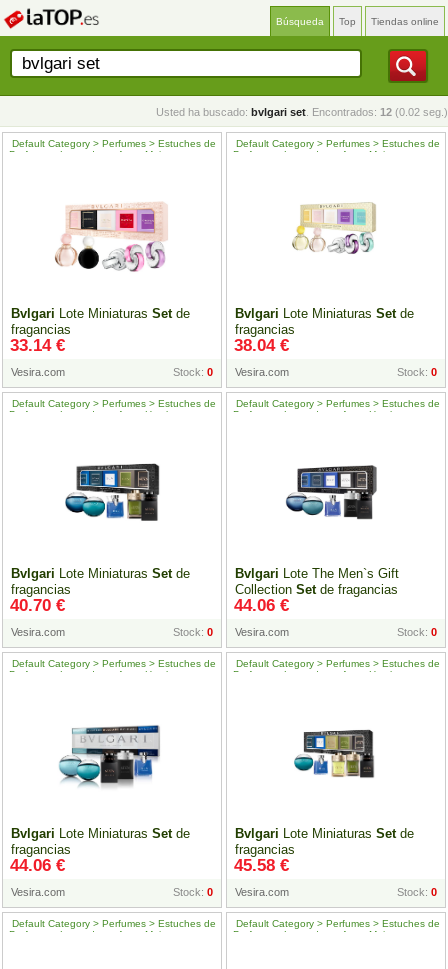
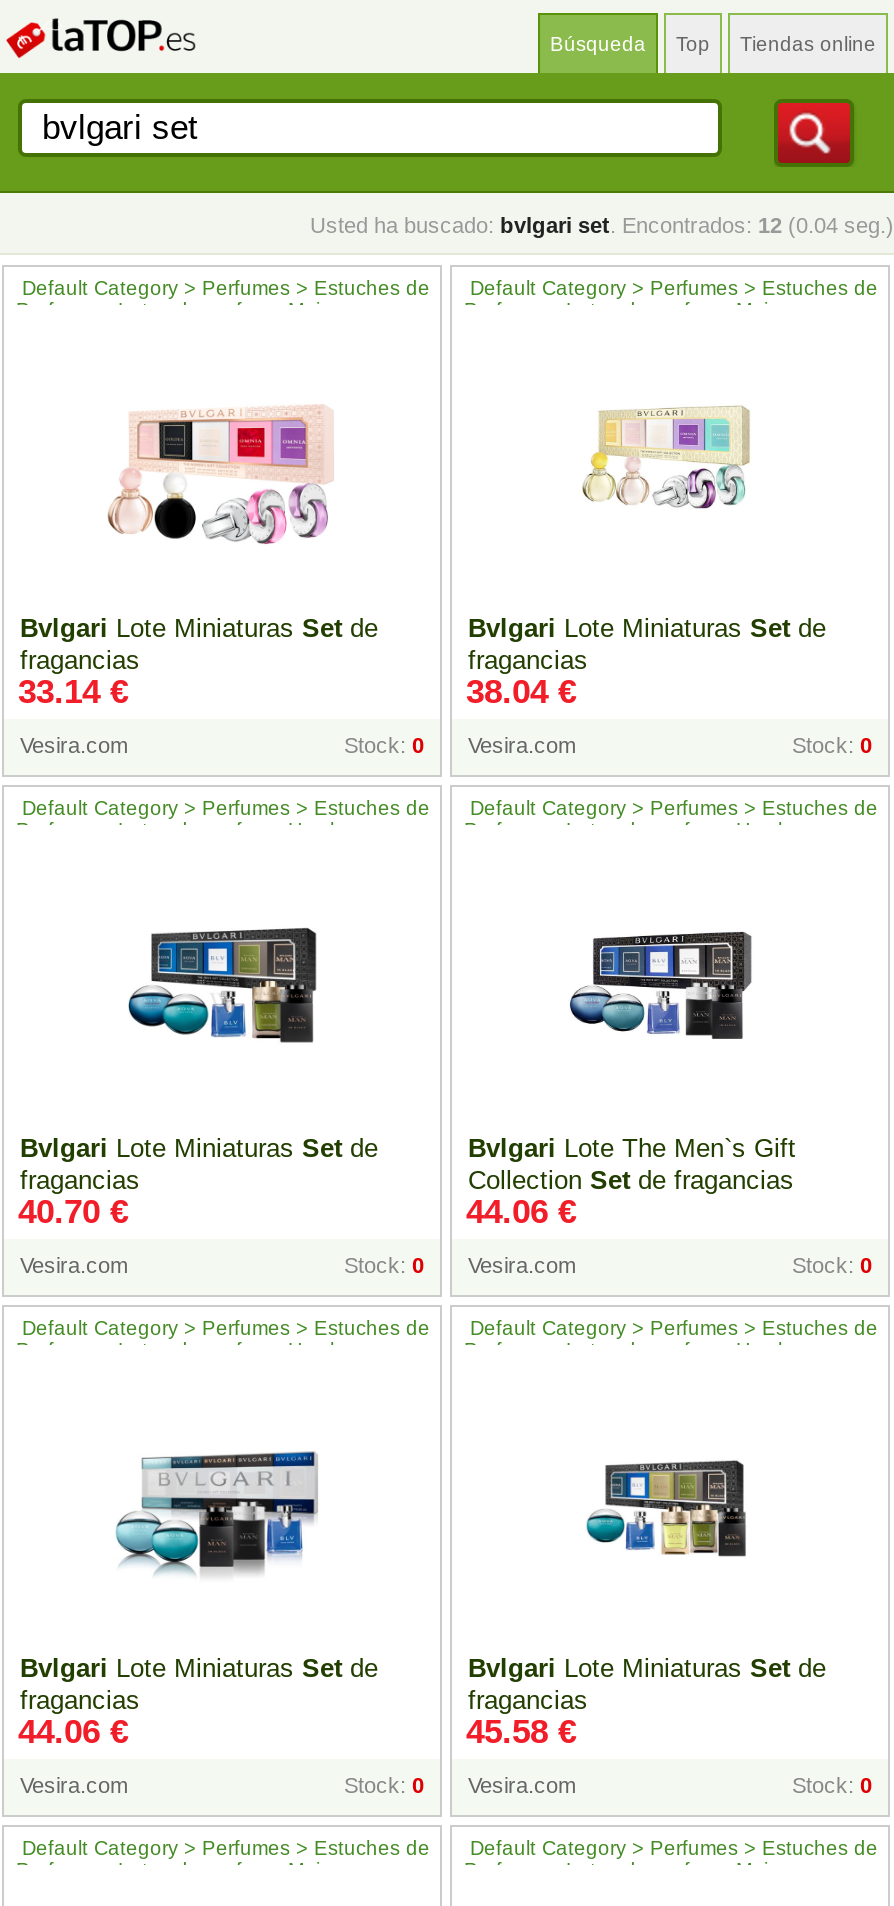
- Usted ha buscado: bvlgari set. Encontrados: 12 (0.02 seg.)
+ Usted ha buscado: bvlgari set. Encontrados: 12 (0.04 seg.)
